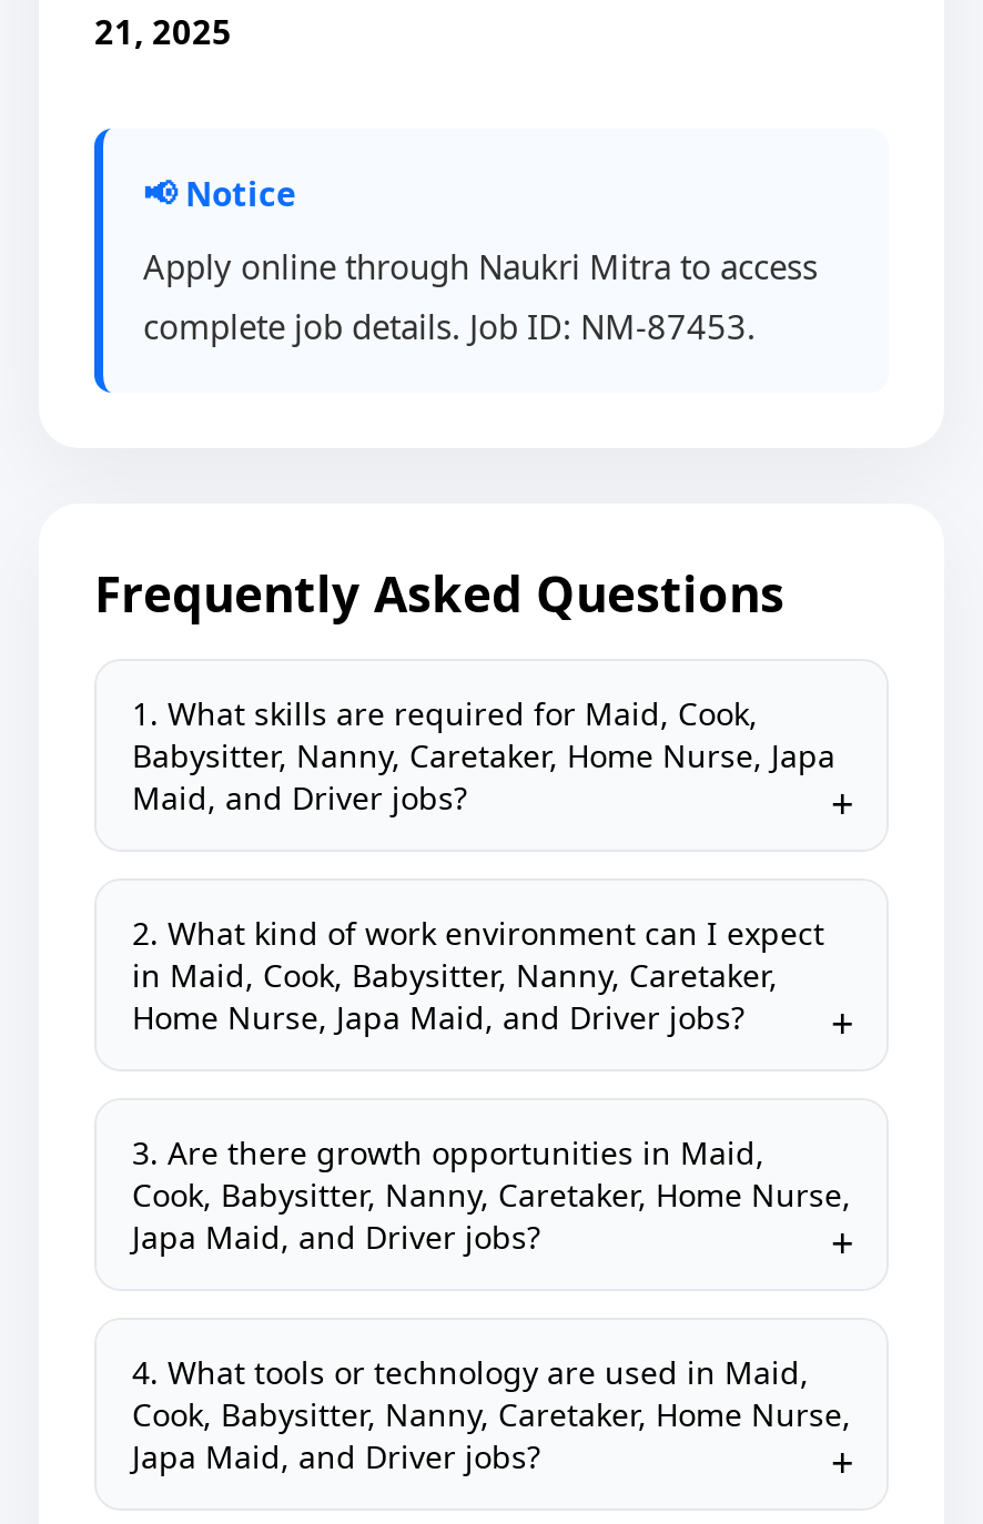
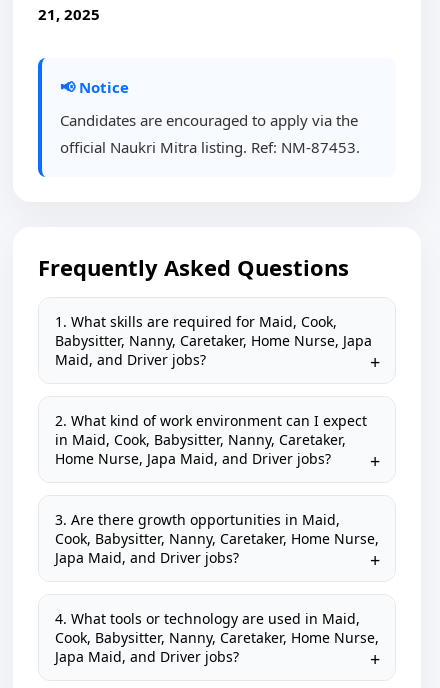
- Apply online through Naukri Mitra to access
- complete job details. Job ID: NM-87453.
+ Candidates are encouraged to apply via the
+ official Naukri Mitra listing. Ref: NM-87453.
